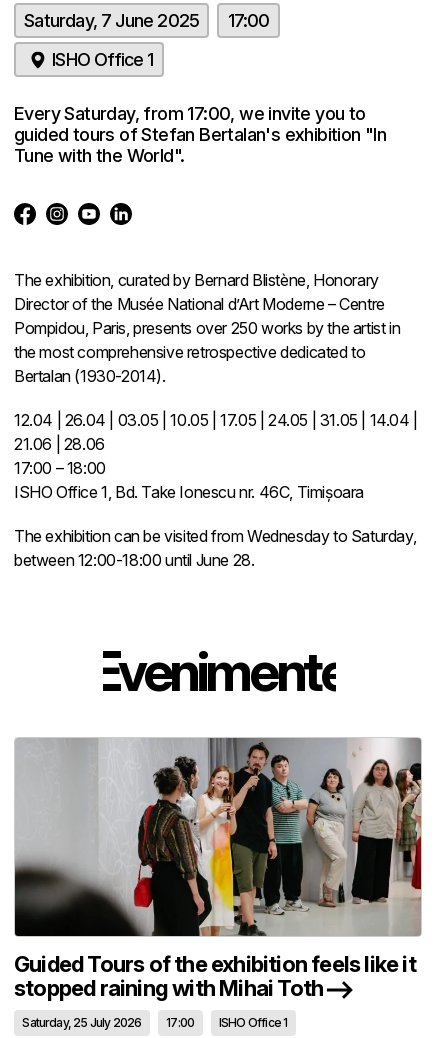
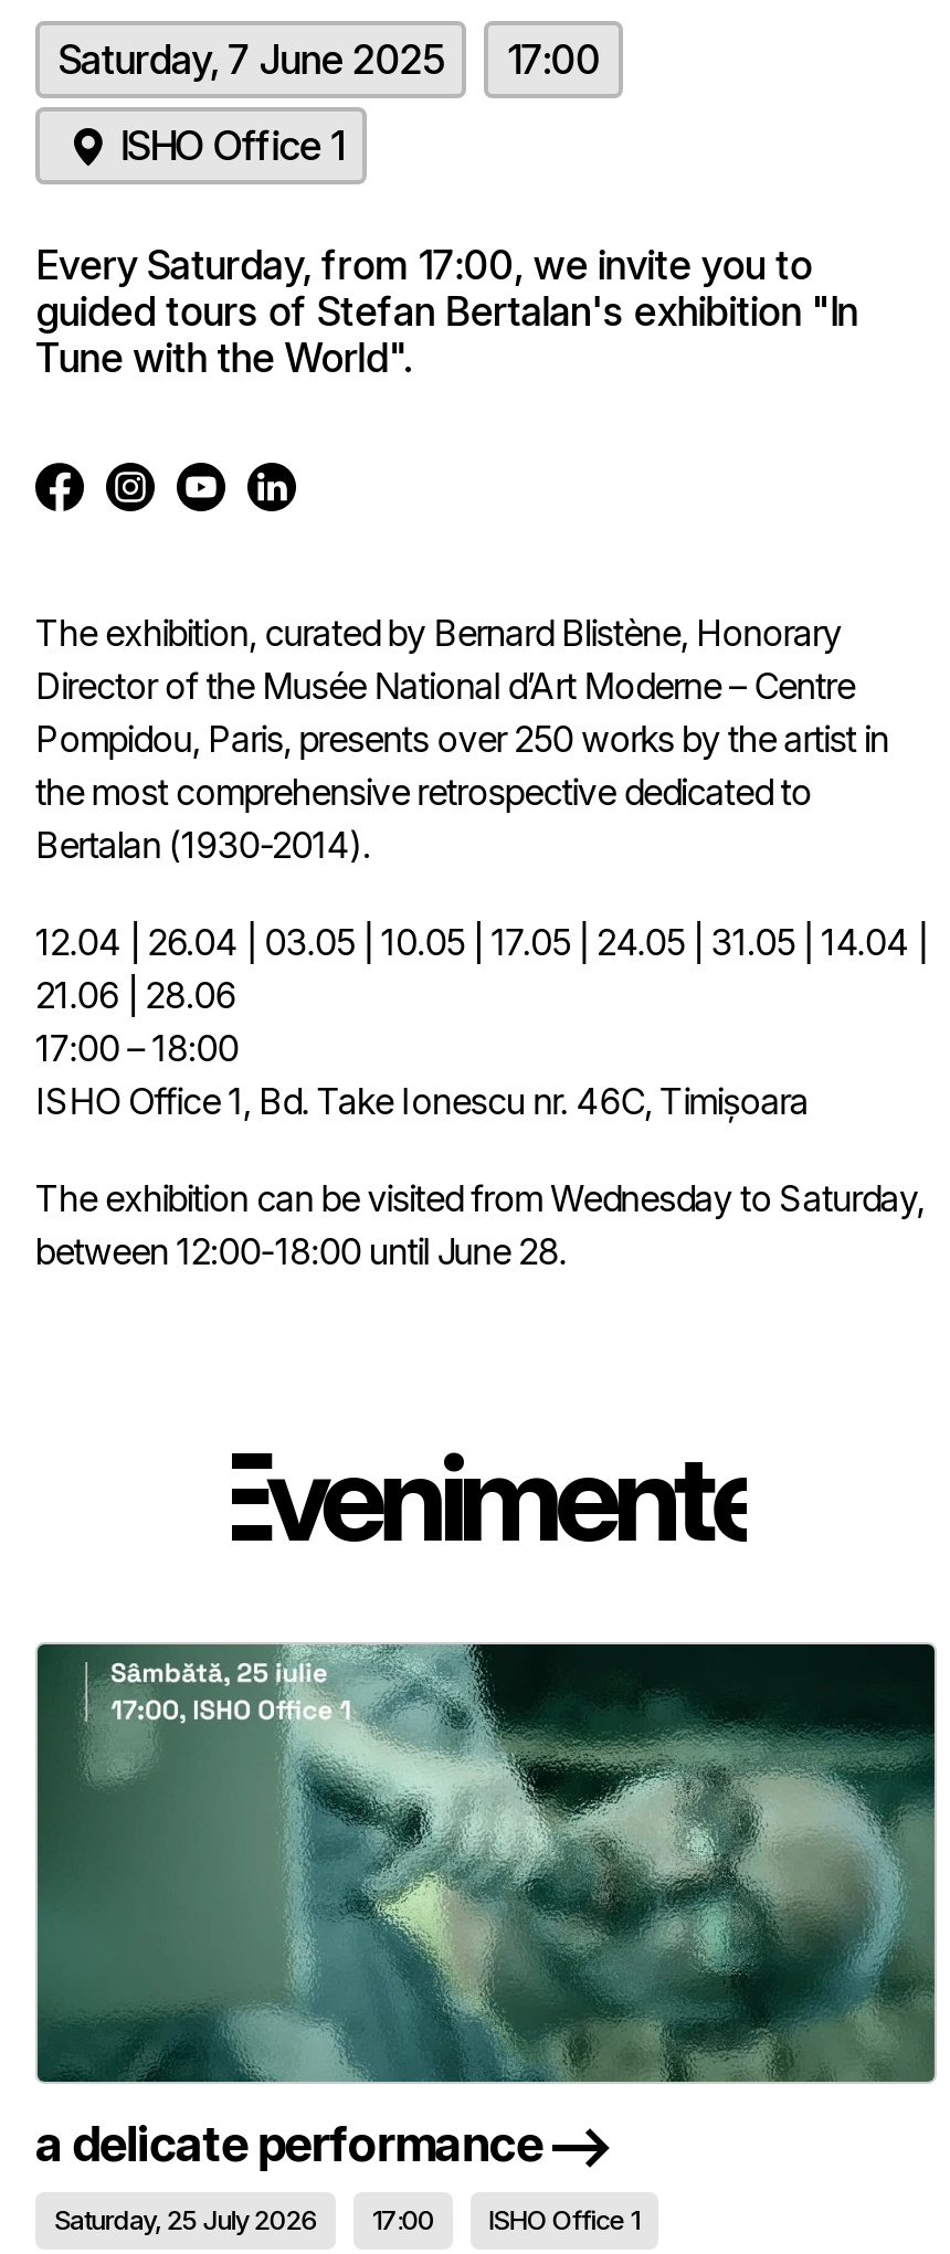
- [image]
- Guided Tours of the exhibition feels like it
- stopped raining with Mihai Toth
+ [image]
+ a delicate performance
